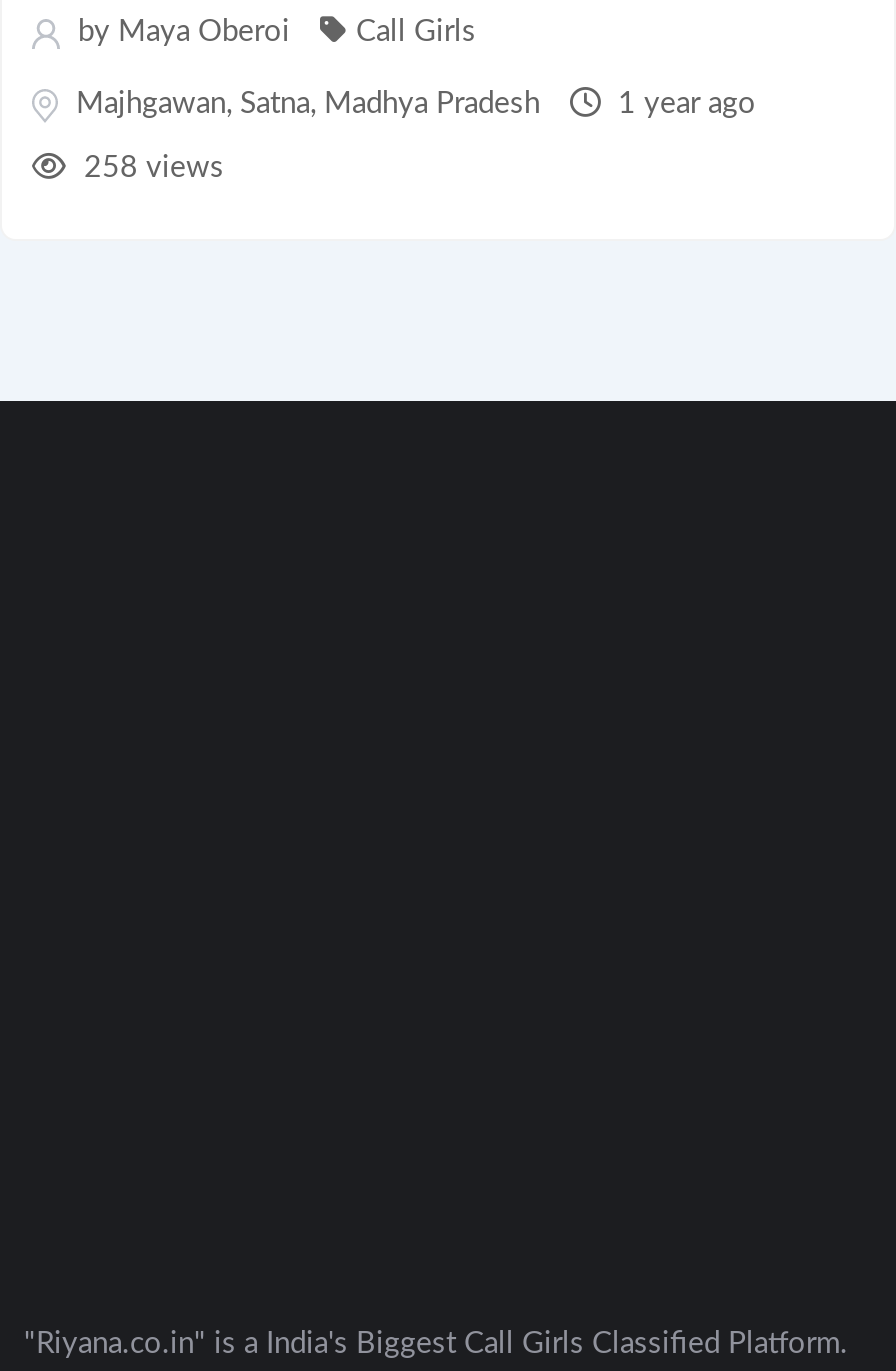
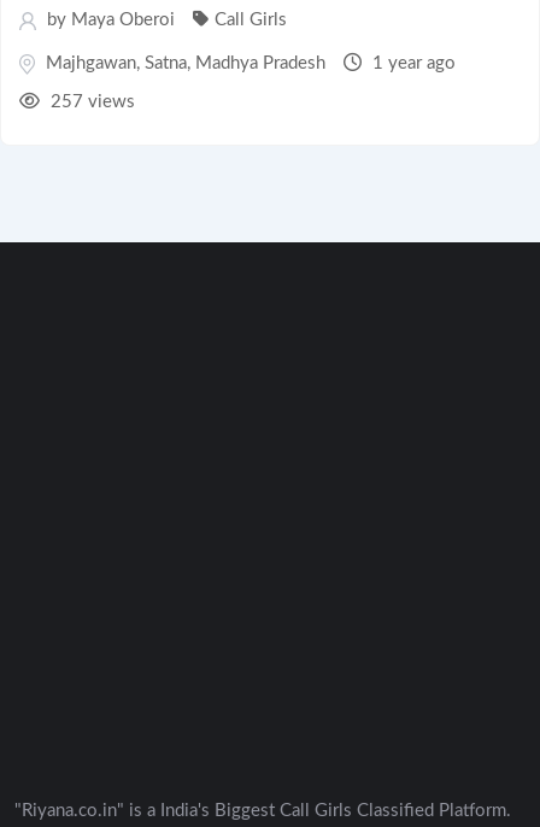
- 258 views
+ 257 views
